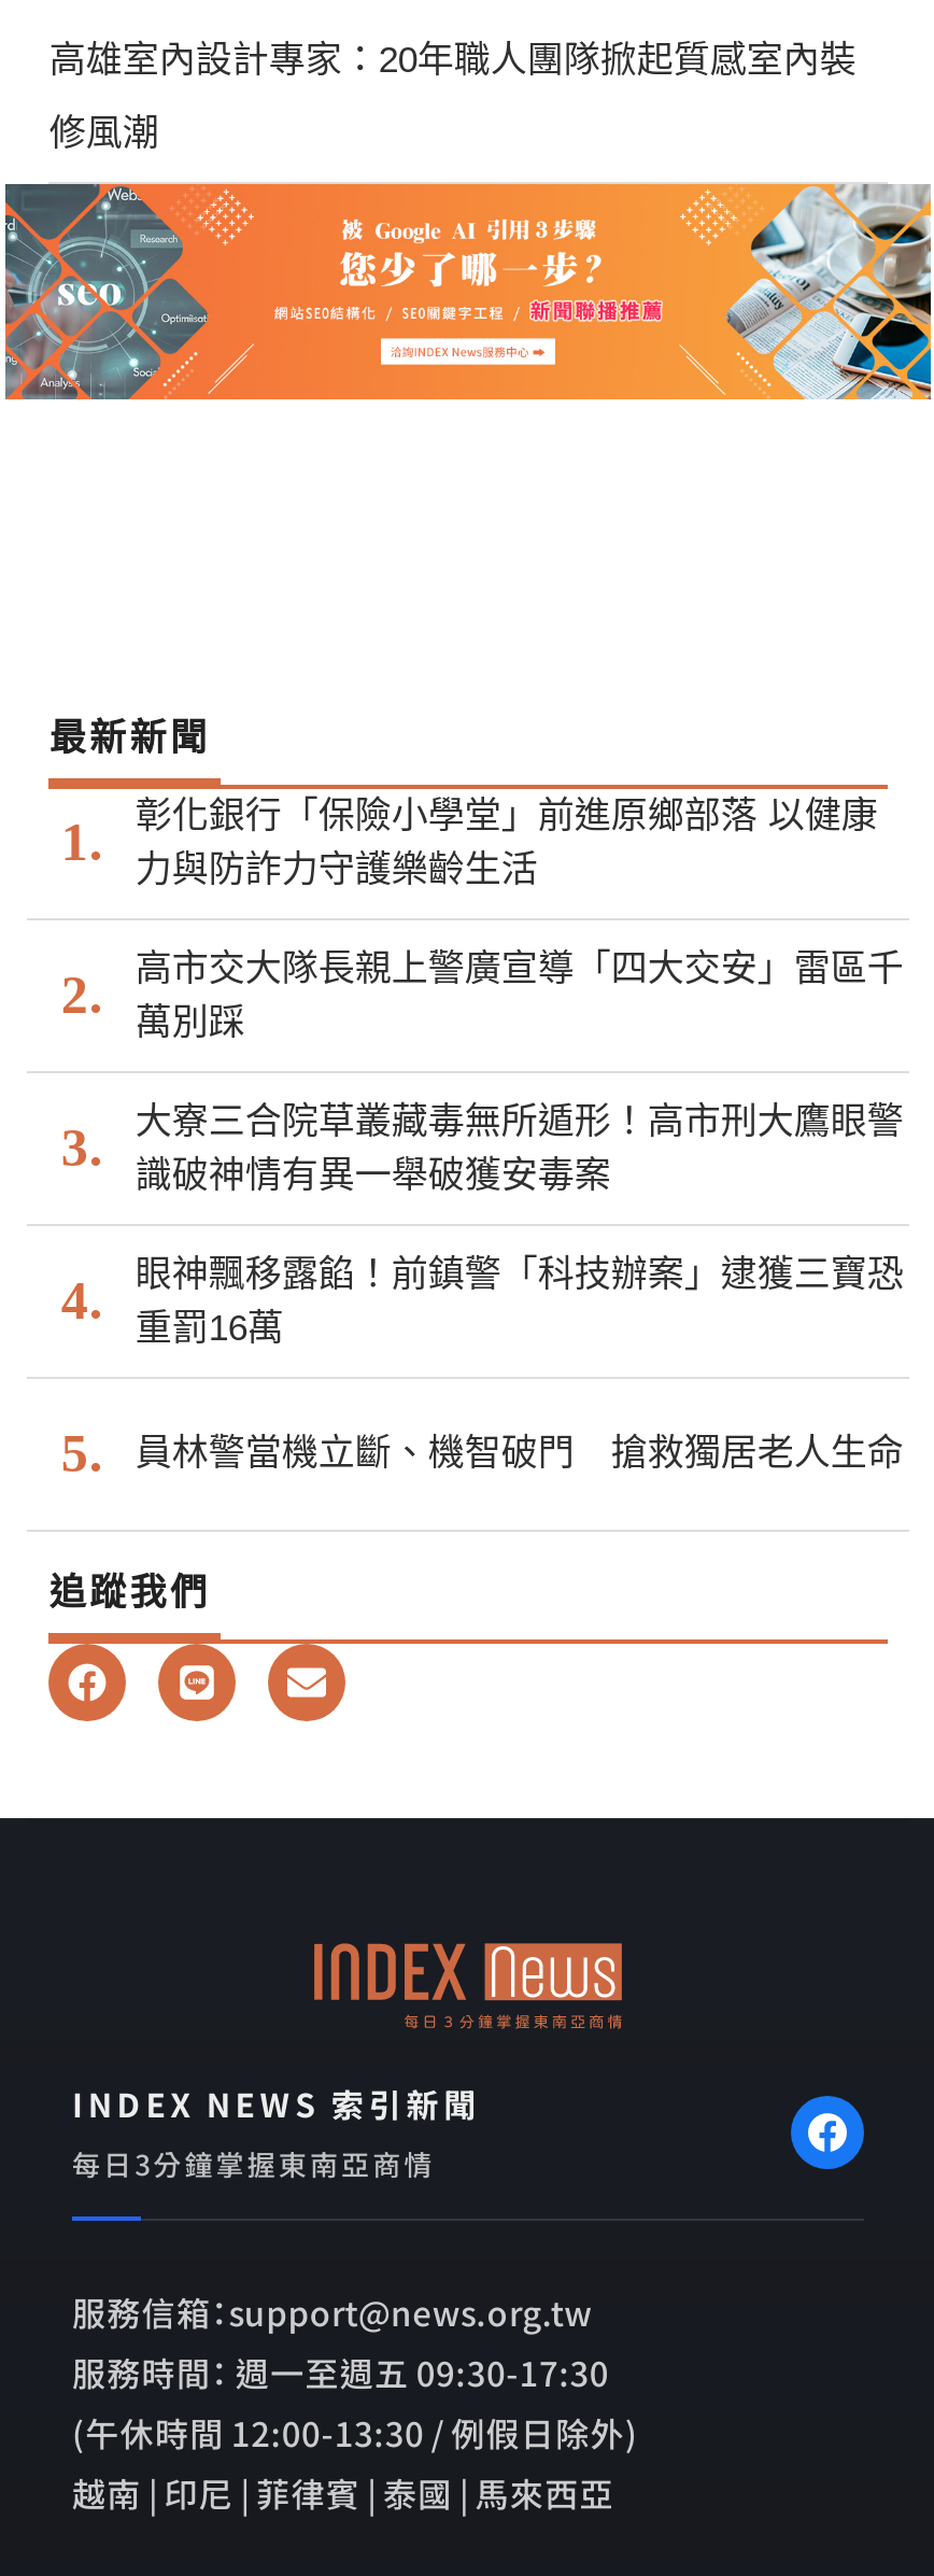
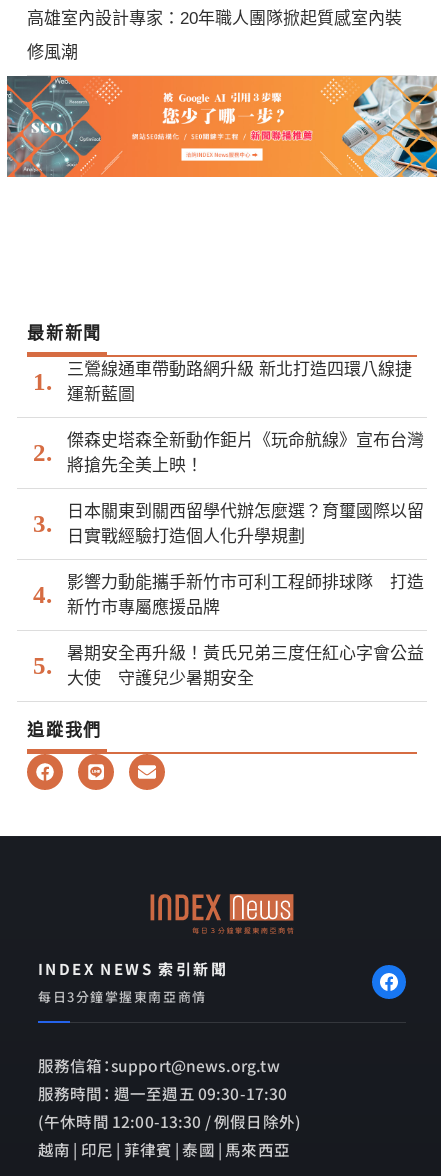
- 彰化銀行「保險小學堂」前進原鄉部落 以健康
- 力與防詐力守護樂齡生活
+ 三鶯線通車帶動路網升級 新北打造四環八線捷
+ 運新藍圖

- 高市交大隊長親上警廣宣導「四大交安」雷區千
- 萬別踩
+ 傑森史塔森全新動作鉅片《玩命航線》宣布台灣
+ 將搶先全美上映！

- 大寮三合院草叢藏毒無所遁形！高市刑大鷹眼警
- 識破神情有異一舉破獲安毒案
+ 日本關東到關西留學代辦怎麼選？育璽國際以留
+ 日實戰經驗打造個人化升學規劃

- 眼神飄移露餡！前鎮警「科技辦案」逮獲三寶恐
- 重罰16萬
+ 影響力動能攜手新竹市可利工程師排球隊 打造
+ 新竹市專屬應援品牌

- 員林警當機立斷、機智破門 搶救獨居老人生命
+ 暑期安全再升級！黃氏兄弟三度任紅心字會公益
+ 大使 守護兒少暑期安全
